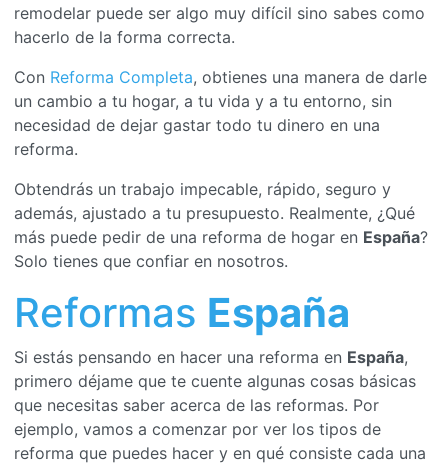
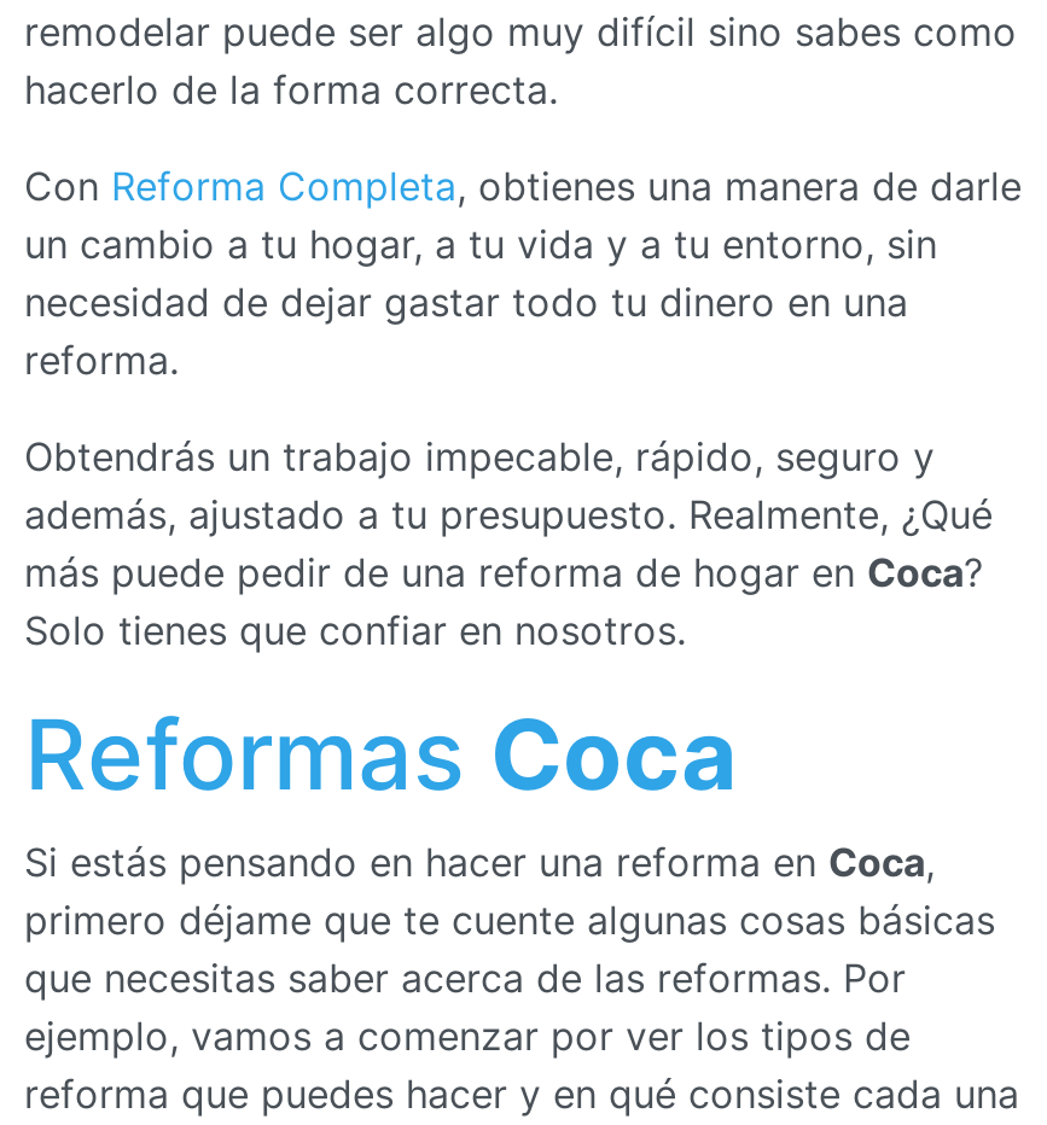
- más puede pedir de una reforma de hogar en España?
+ más puede pedir de una reforma de hogar en Coca?

- Reformas España
+ Reformas Coca

- Si estás pensando en hacer una reforma en España,
+ Si estás pensando en hacer una reforma en Coca,
